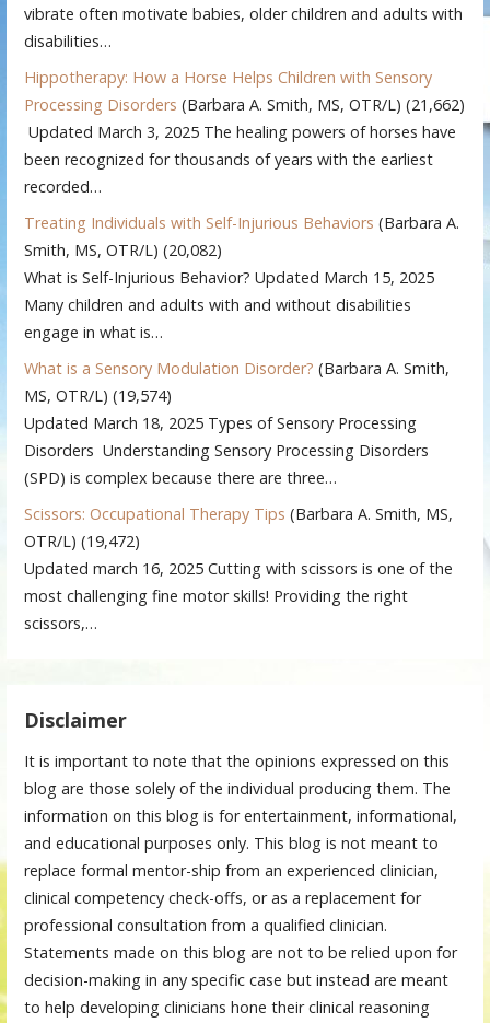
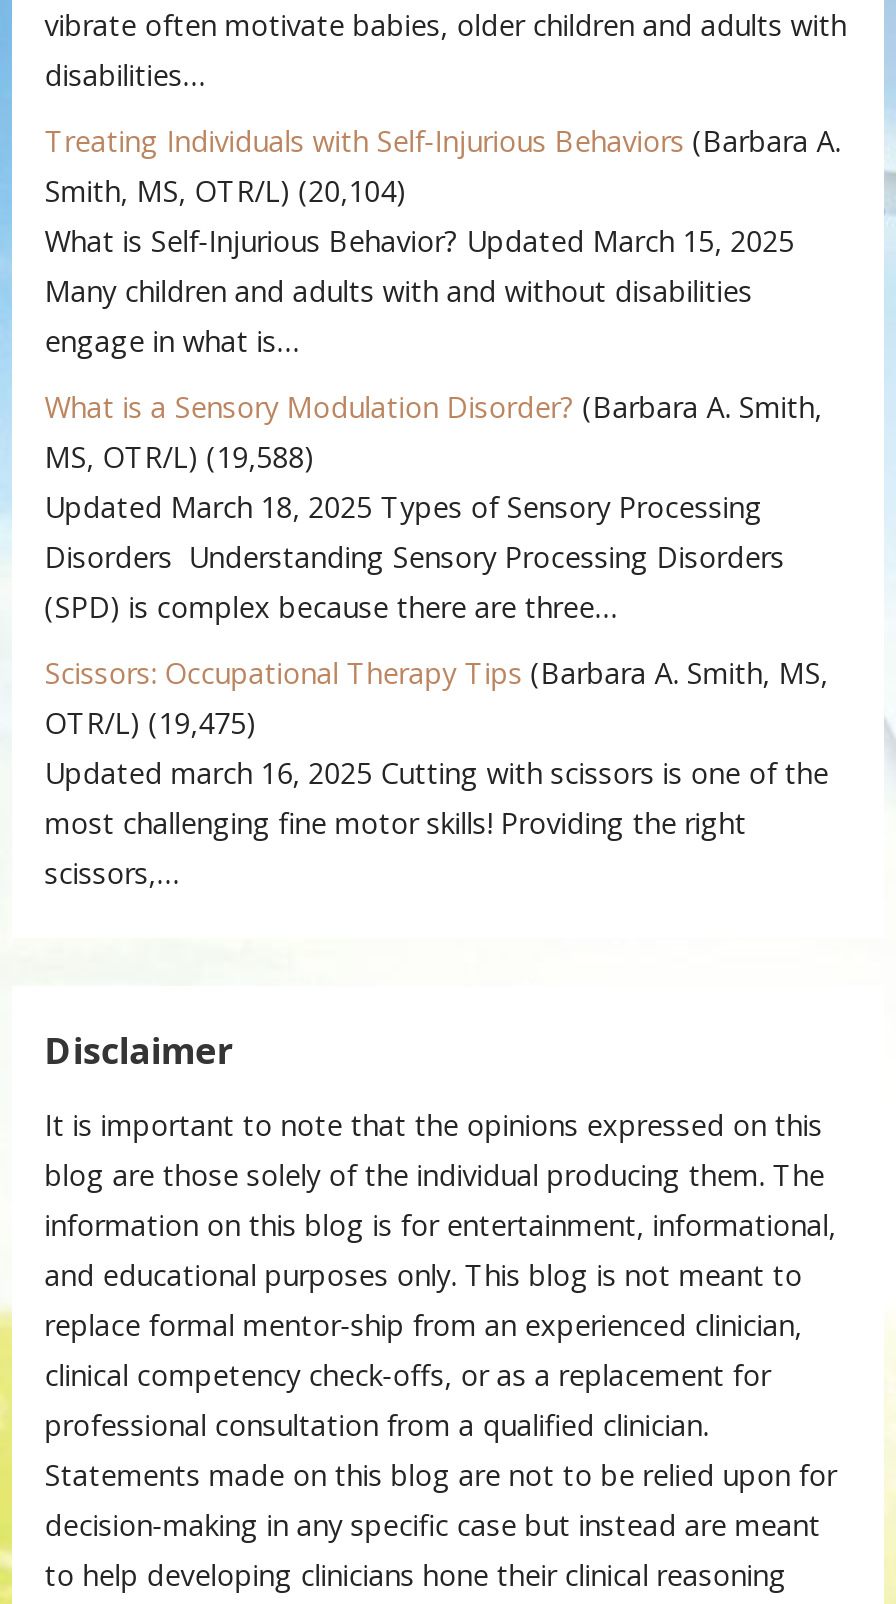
- Hippotherapy: How a Horse Helps Children with Sensory
- Processing Disorders (Barbara A. Smith, MS, OTR/L) (21,662)
- Updated March 3, 2025 The healing powers of horses have
- been recognized for thousands of years with the earliest
- recorded…

- Smith, MS, OTR/L) (20,082)
+ Smith, MS, OTR/L) (20,104)

- MS, OTR/L) (19,574)
+ MS, OTR/L) (19,588)

- OTR/L) (19,472)
+ OTR/L) (19,475)
